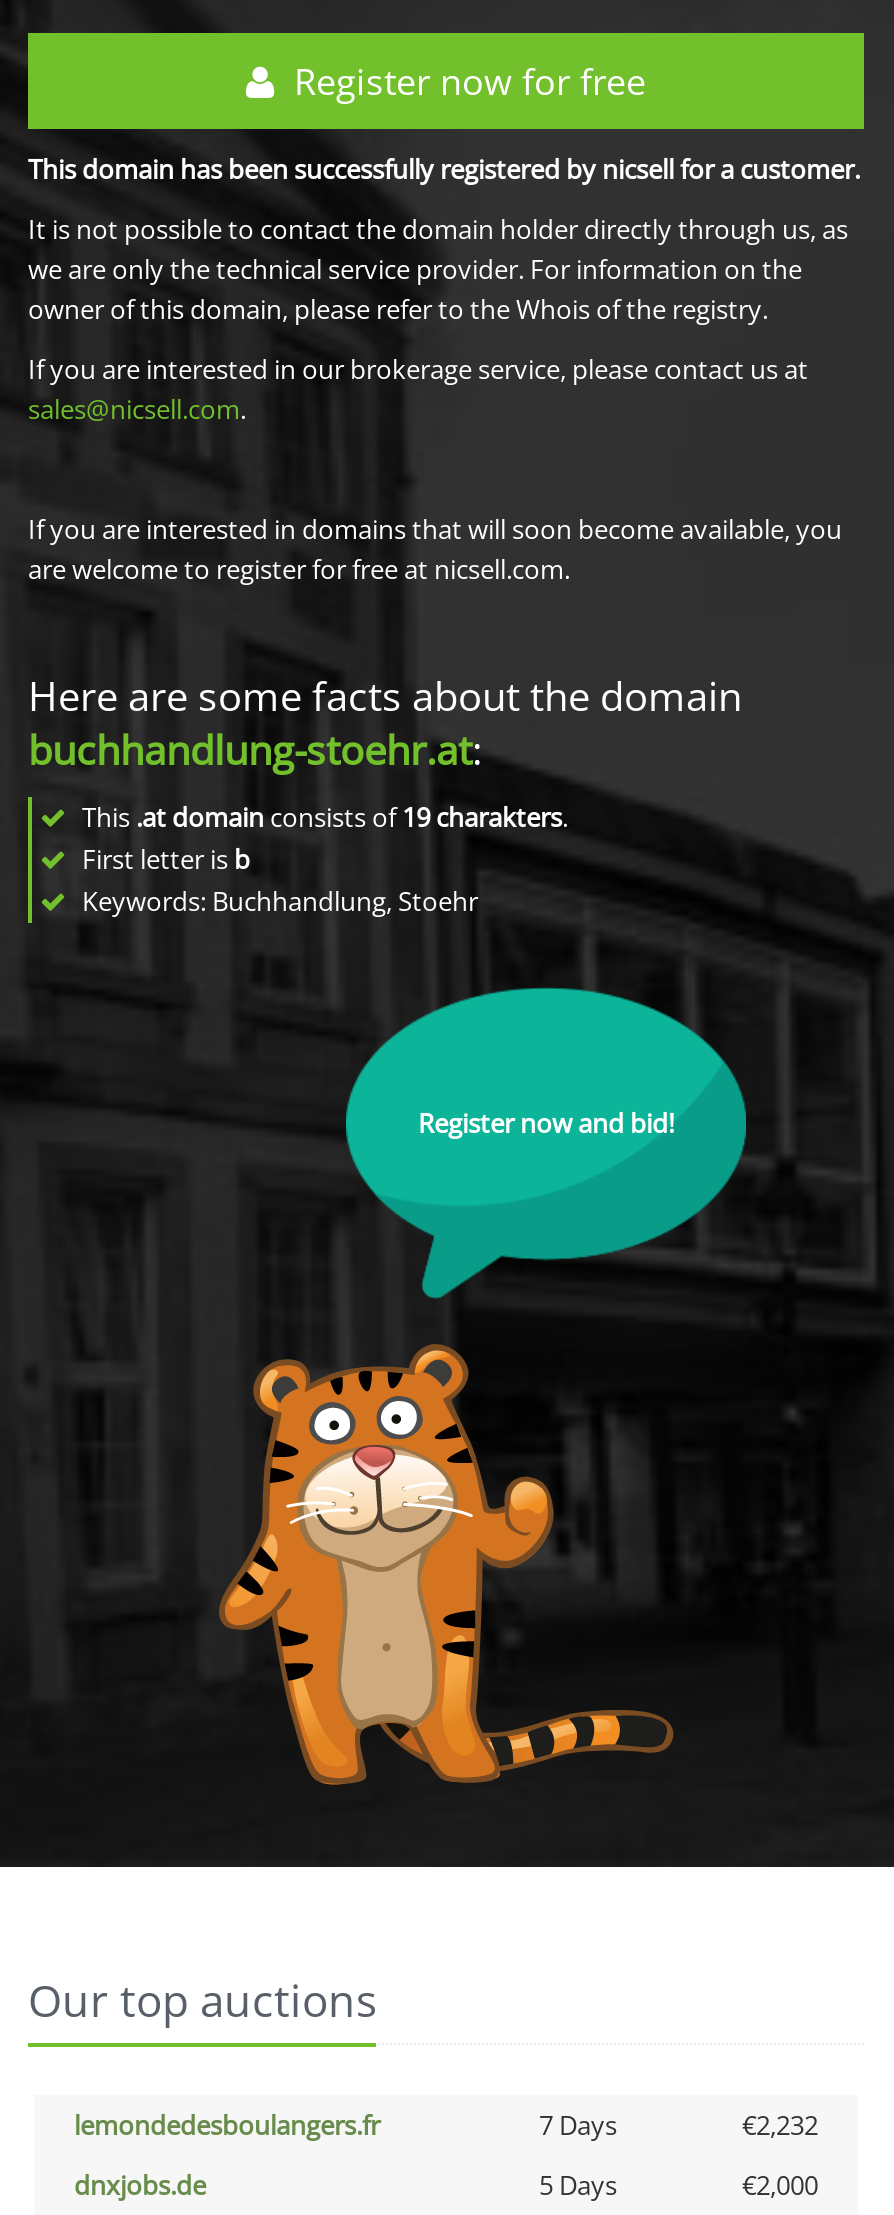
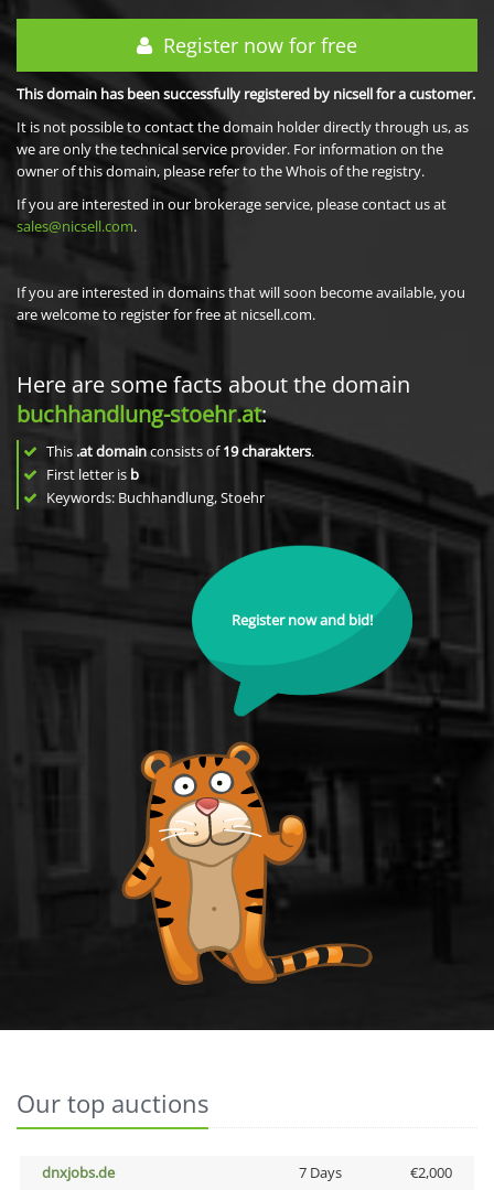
- lemondedesboulangers.fr
- 7 Days
- €2,232

- 5 Days
+ 7 Days
